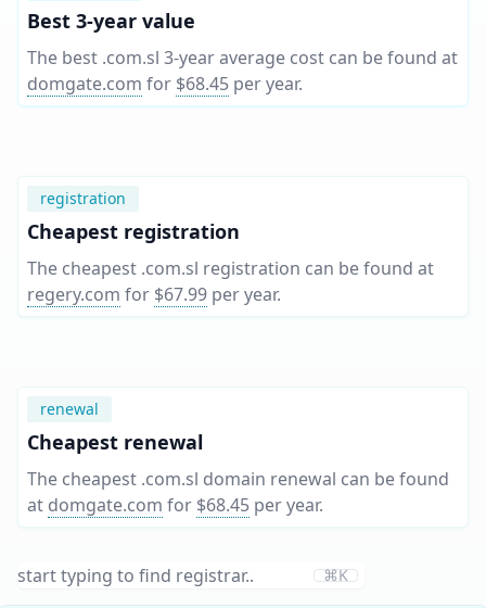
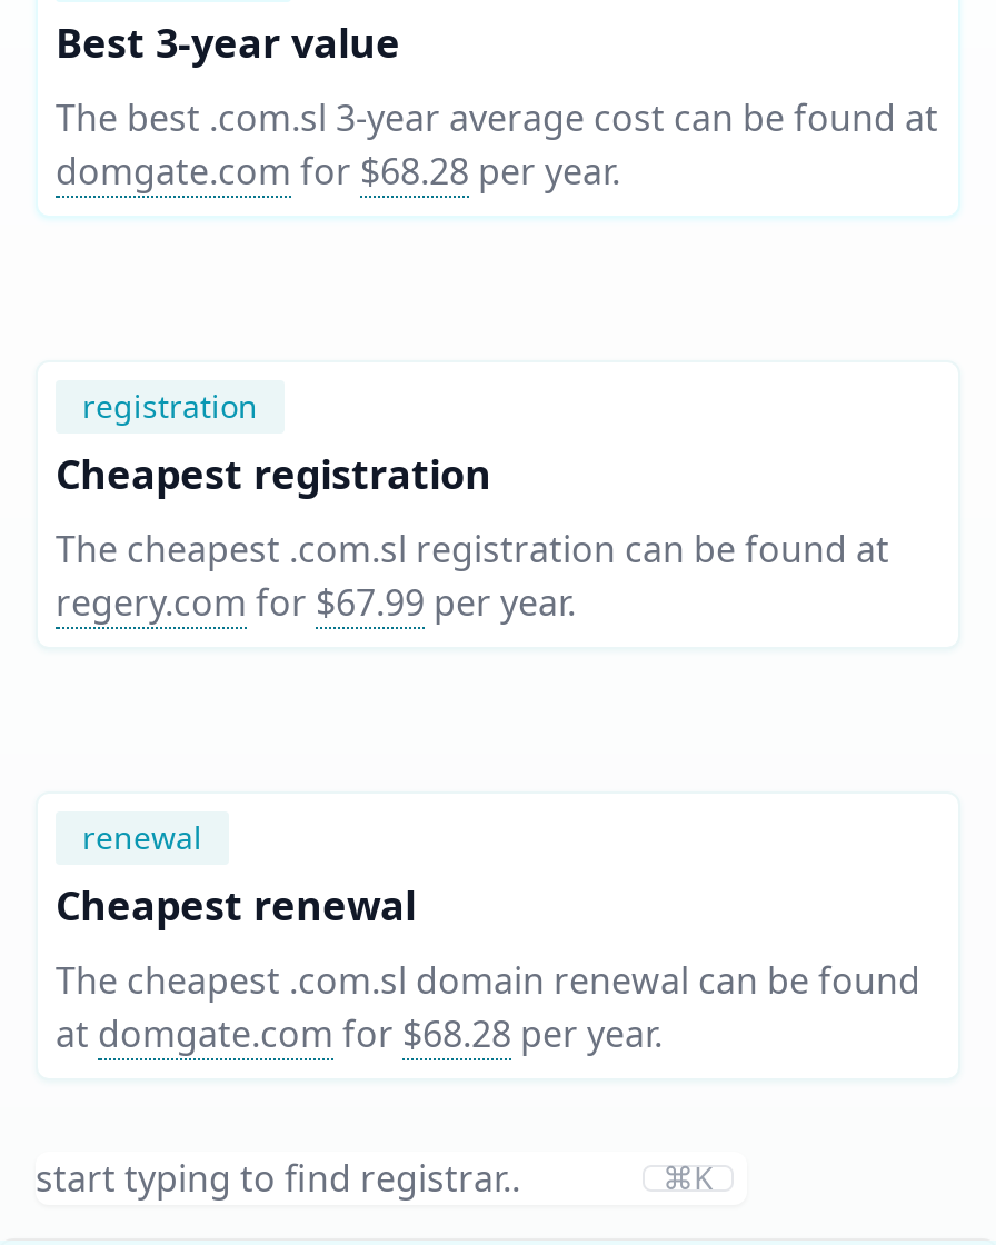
- domgate.com for $68.45 per year.
+ domgate.com for $68.28 per year.

- at domgate.com for $68.45 per year.
+ at domgate.com for $68.28 per year.
